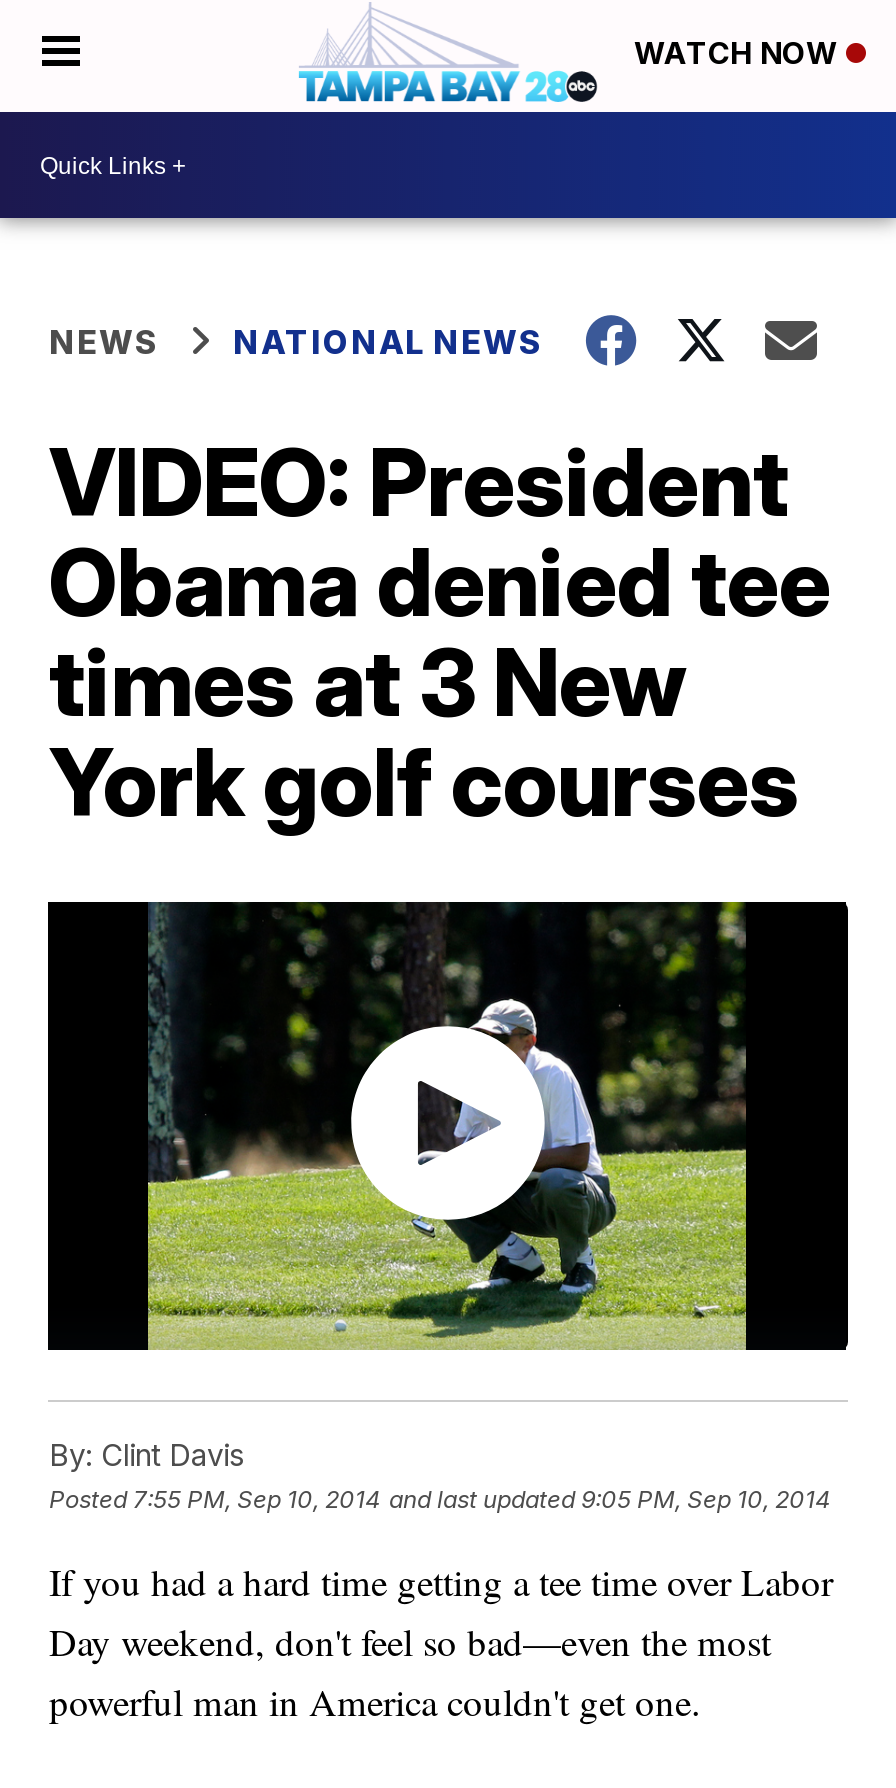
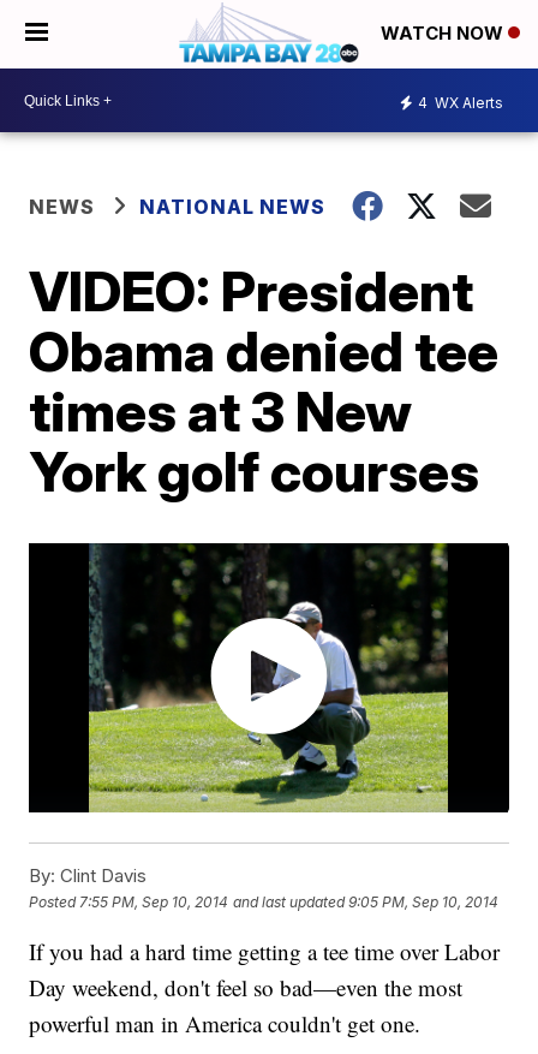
+ 4 WX Alerts
